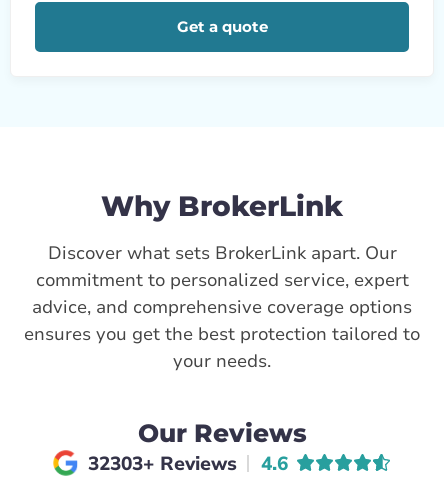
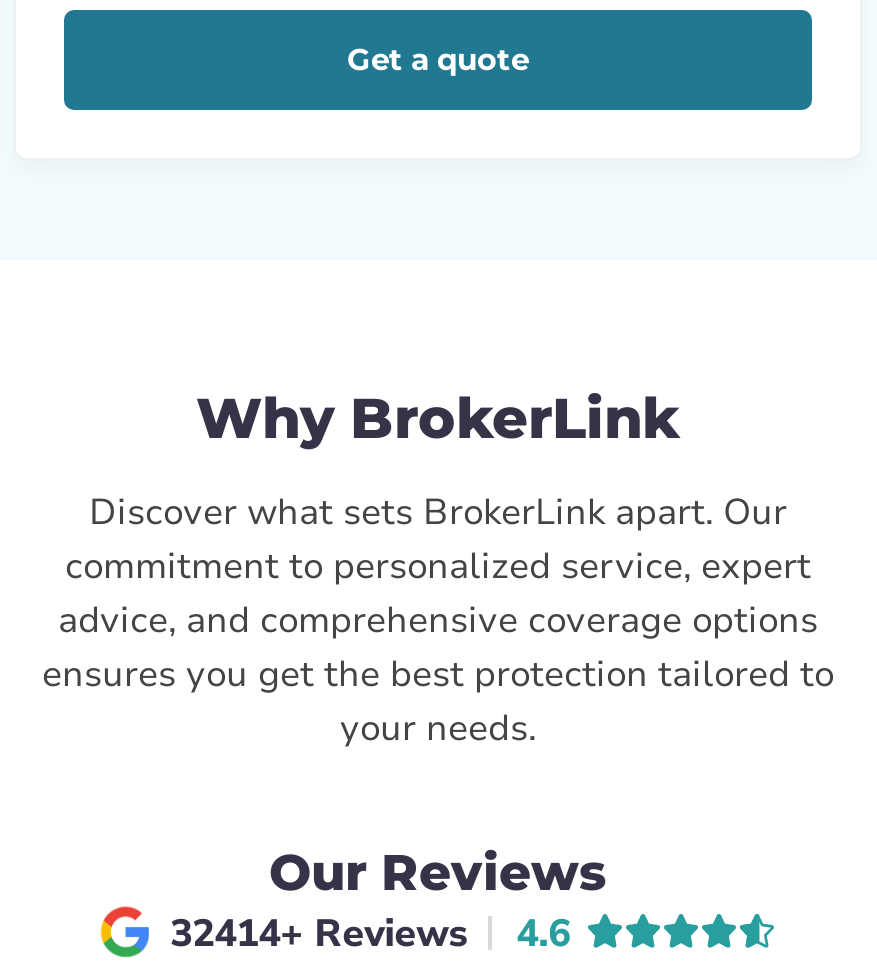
- 32303+ Reviews
+ 32414+ Reviews
